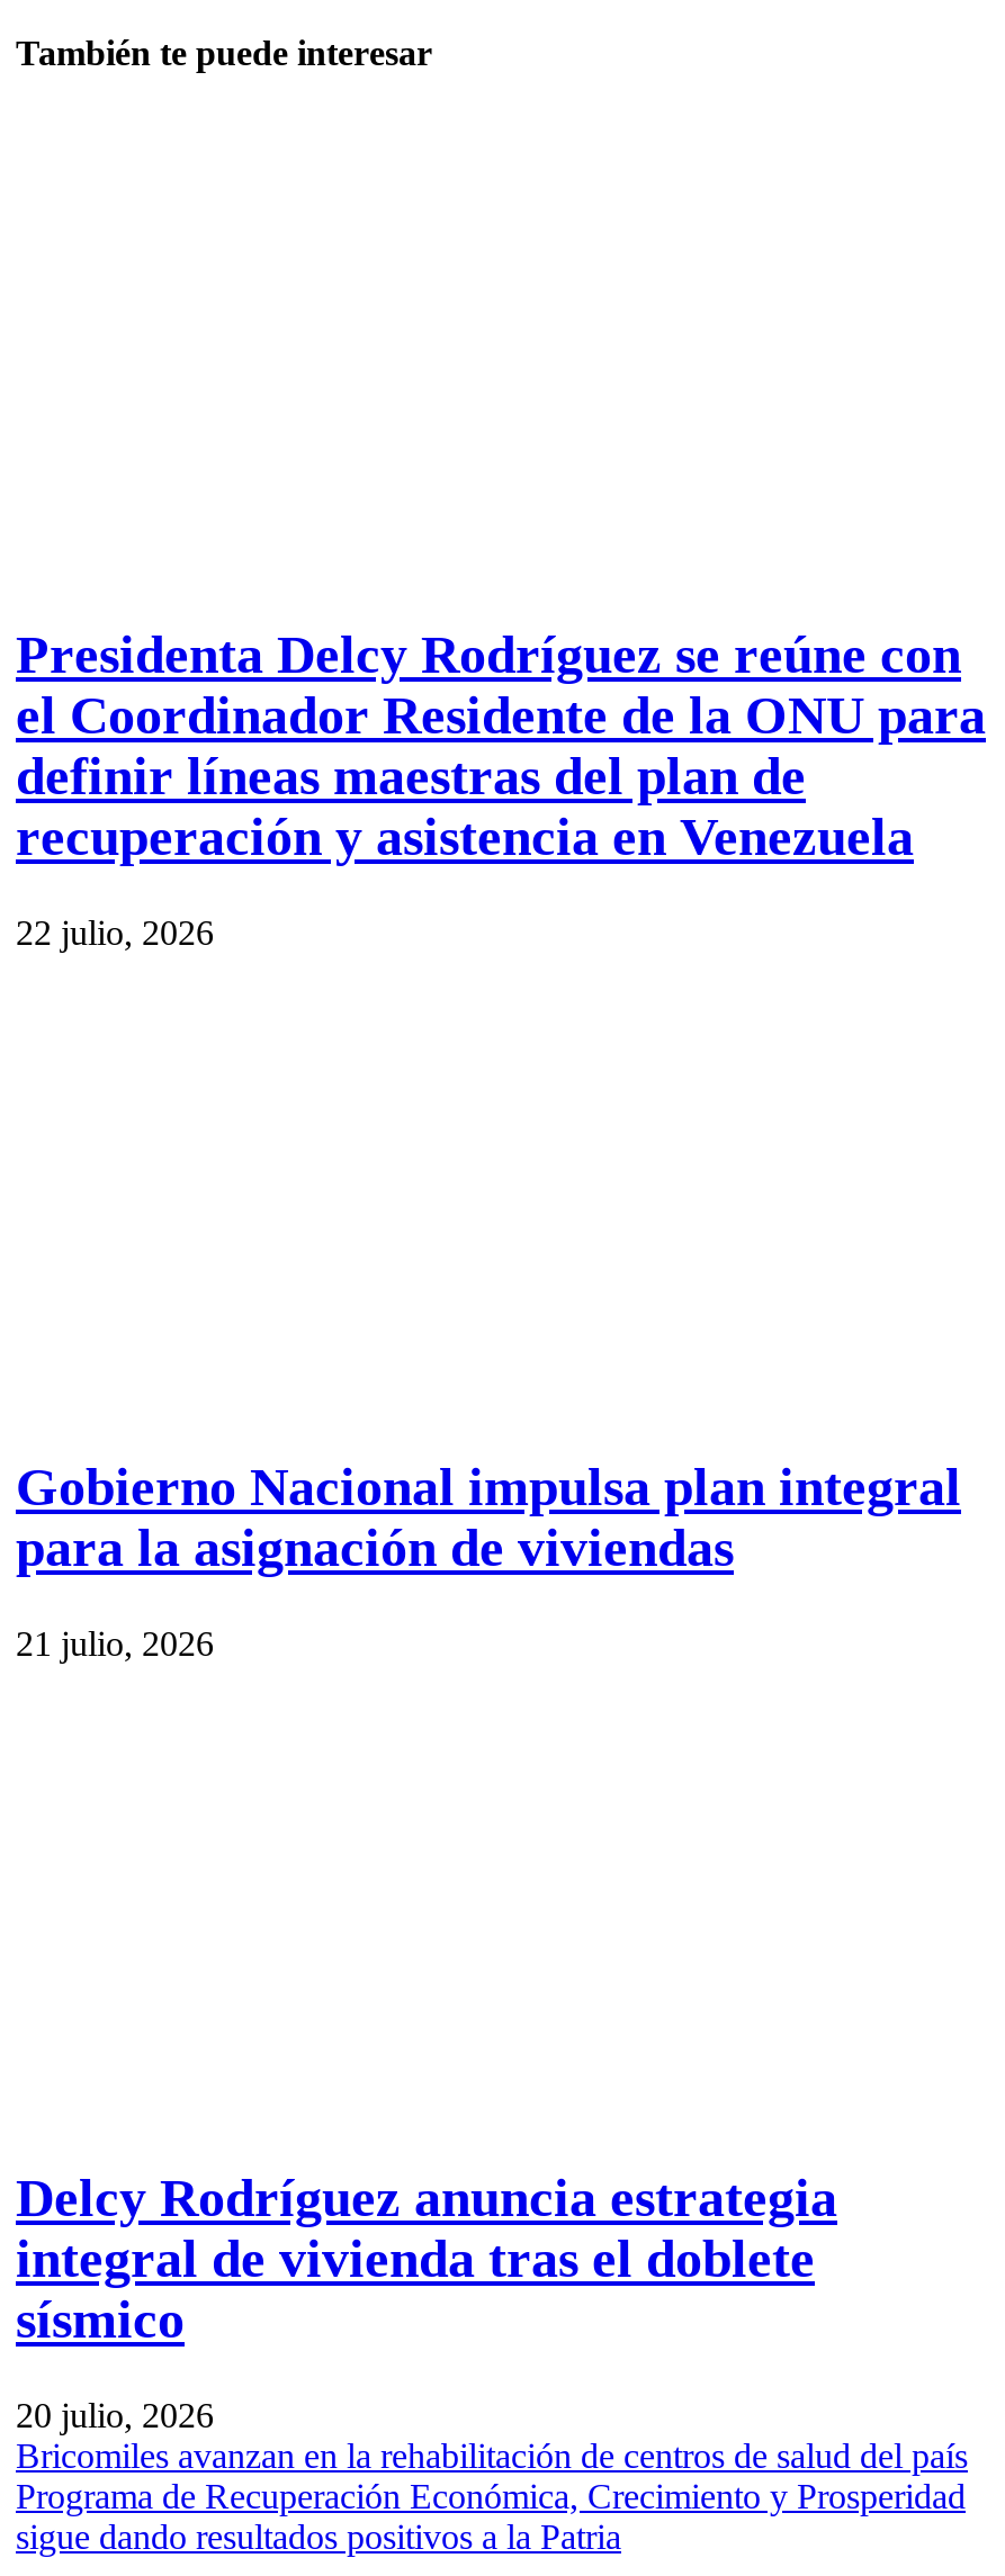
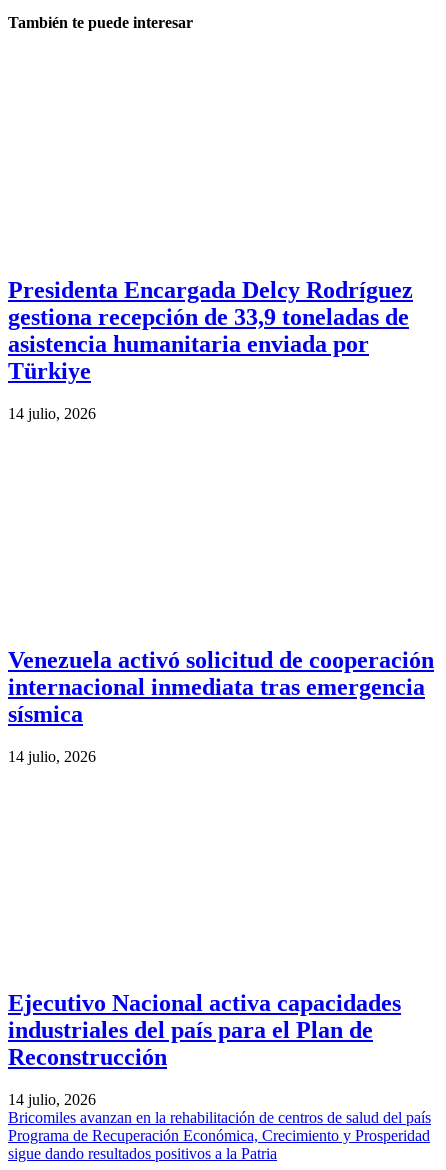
- Presidenta Delcy Rodríguez se reúne con
- el Coordinador Residente de la ONU para
- definir líneas maestras del plan de
- recuperación y asistencia en Venezuela
+ Presidenta Encargada Delcy Rodríguez
+ gestiona recepción de 33,9 toneladas de
+ asistencia humanitaria enviada por
+ Türkiye

- 22 julio, 2026
+ 14 julio, 2026

- Gobierno Nacional impulsa plan integral
- para la asignación de viviendas
+ Venezuela activó solicitud de cooperación
+ internacional inmediata tras emergencia
+ sísmica

- 21 julio, 2026
+ 14 julio, 2026

- Delcy Rodríguez anuncia estrategia
- integral de vivienda tras el doblete
- sísmico
+ Ejecutivo Nacional activa capacidades
+ industriales del país para el Plan de
+ Reconstrucción

- 20 julio, 2026
+ 14 julio, 2026
